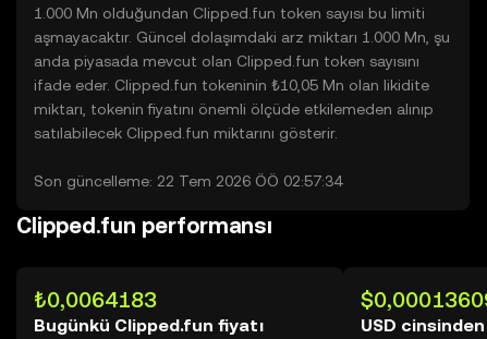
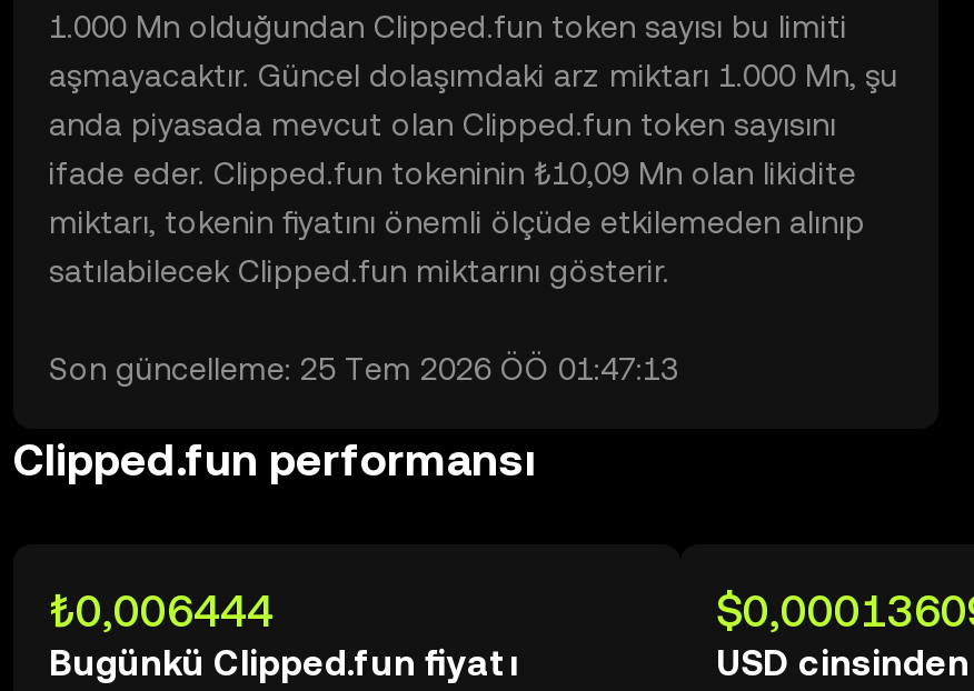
- ifade eder. Clipped.fun tokeninin ₺10,05 Mn olan likidite
+ ifade eder. Clipped.fun tokeninin ₺10,09 Mn olan likidite

- Son güncelleme: 22 Tem 2026 ÖÖ 02:57:34
+ Son güncelleme: 25 Tem 2026 ÖÖ 01:47:13

- ₺0,0064183
+ ₺0,006444
